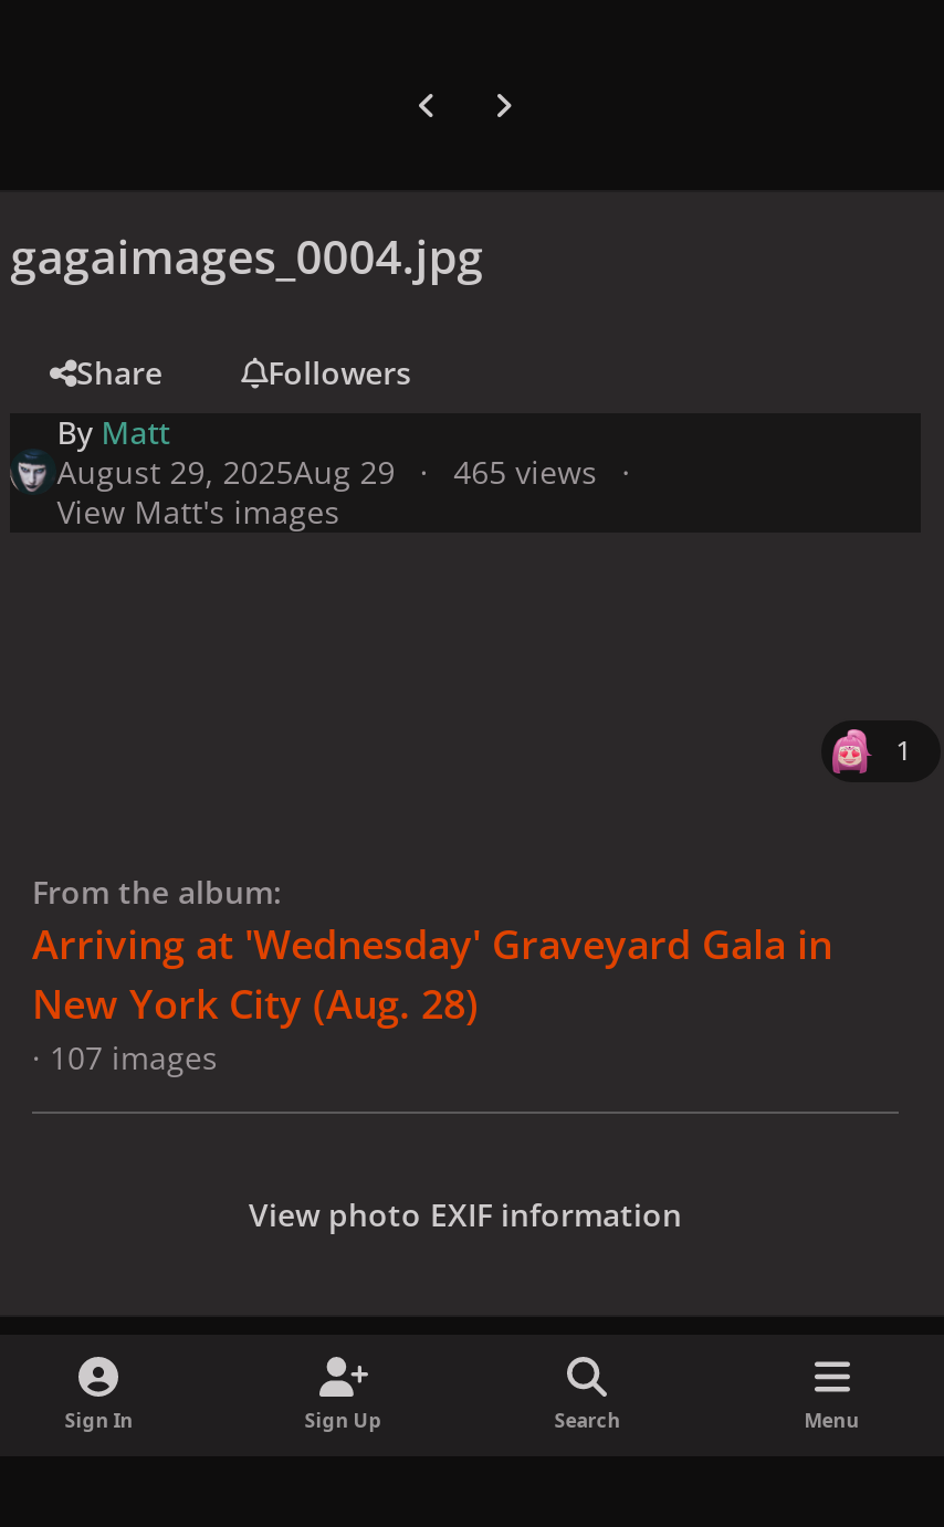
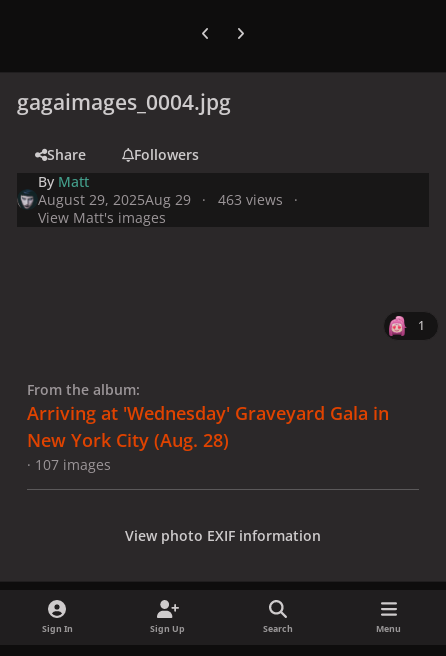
- August 29, 2025Aug 29 465 views
+ August 29, 2025Aug 29 463 views
